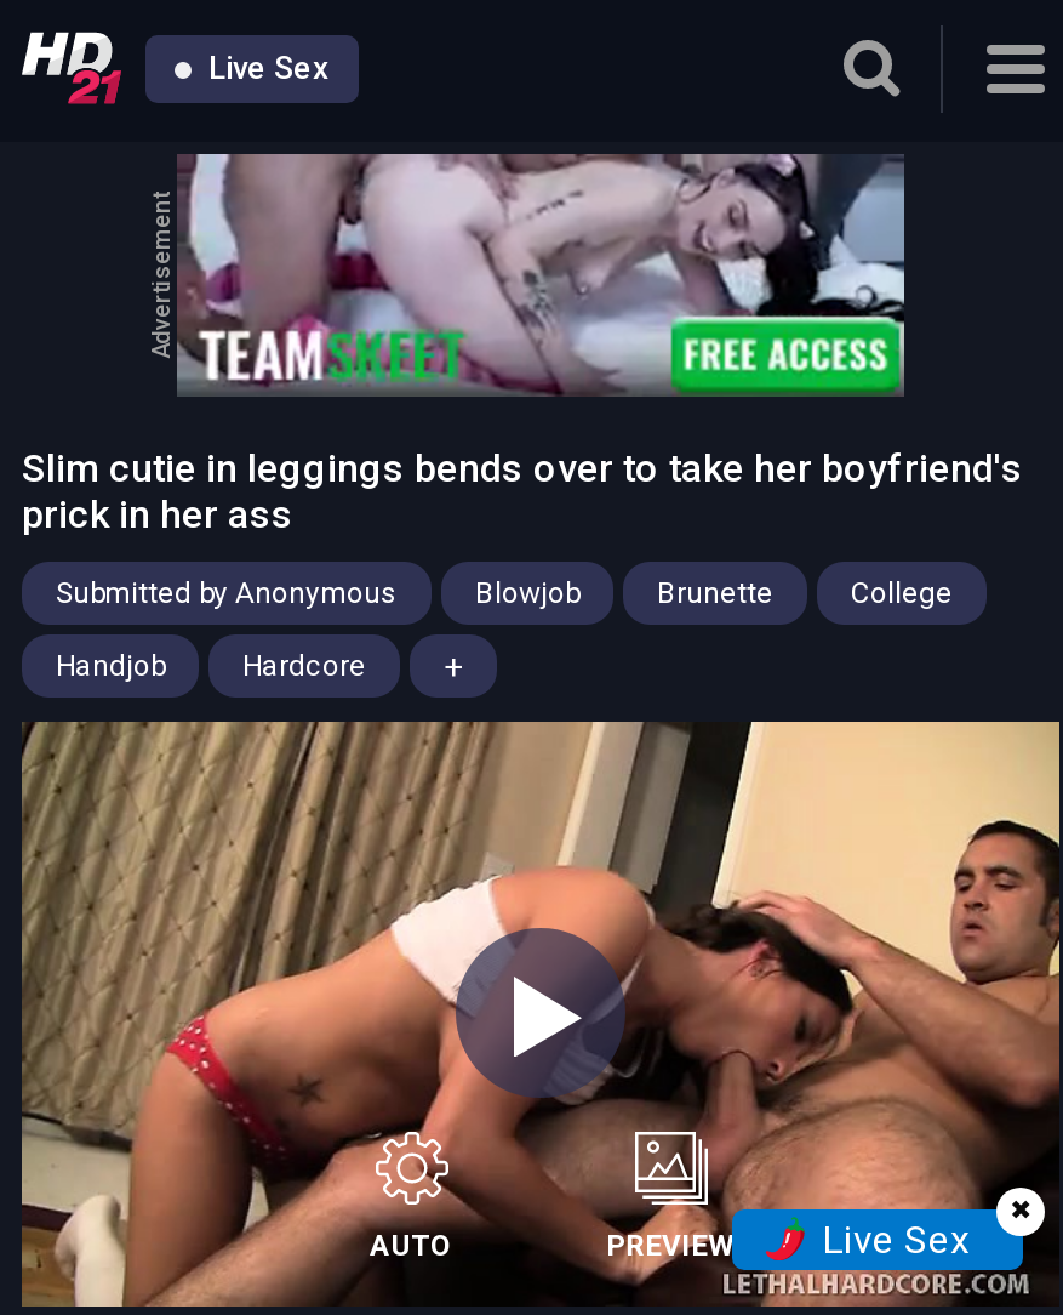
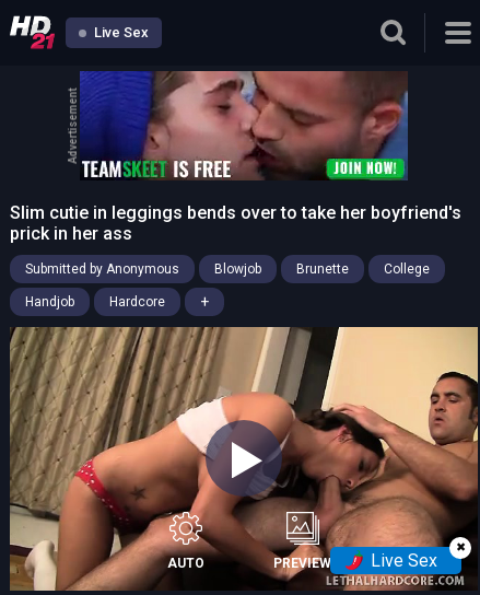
- [image]
+ [image]
